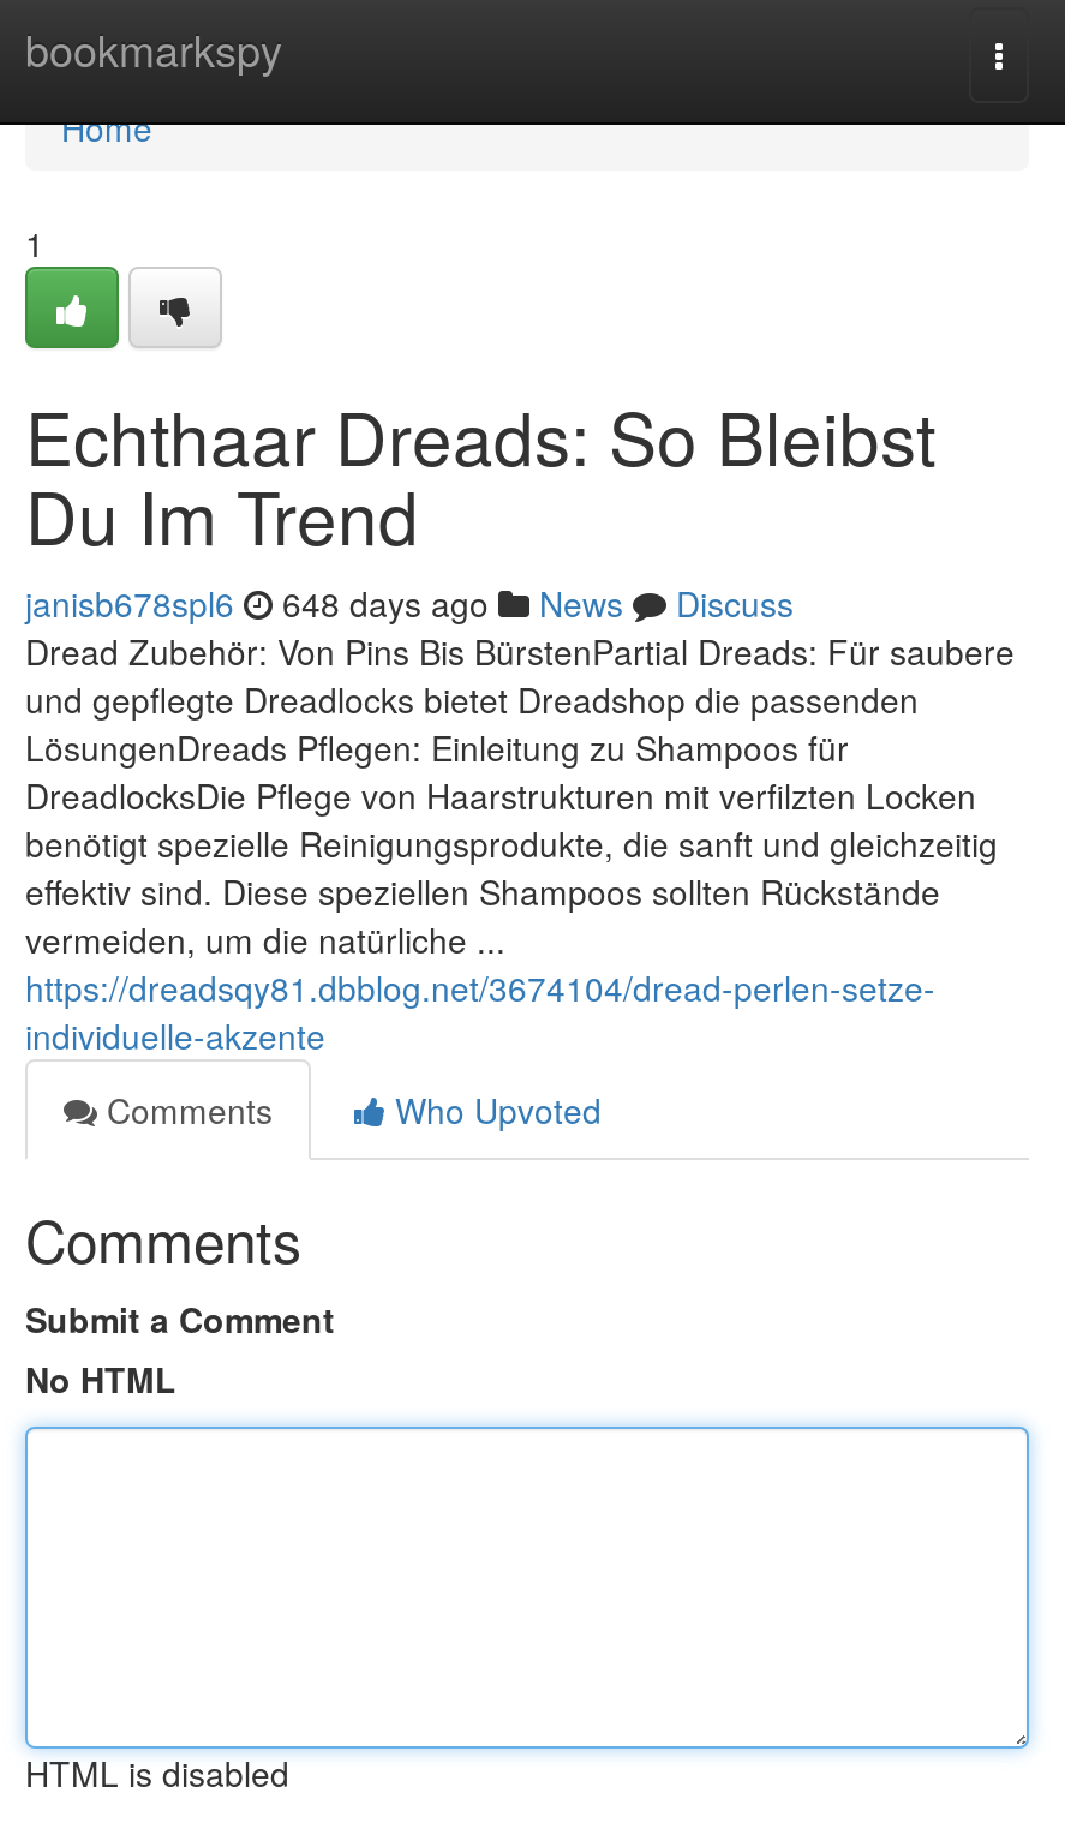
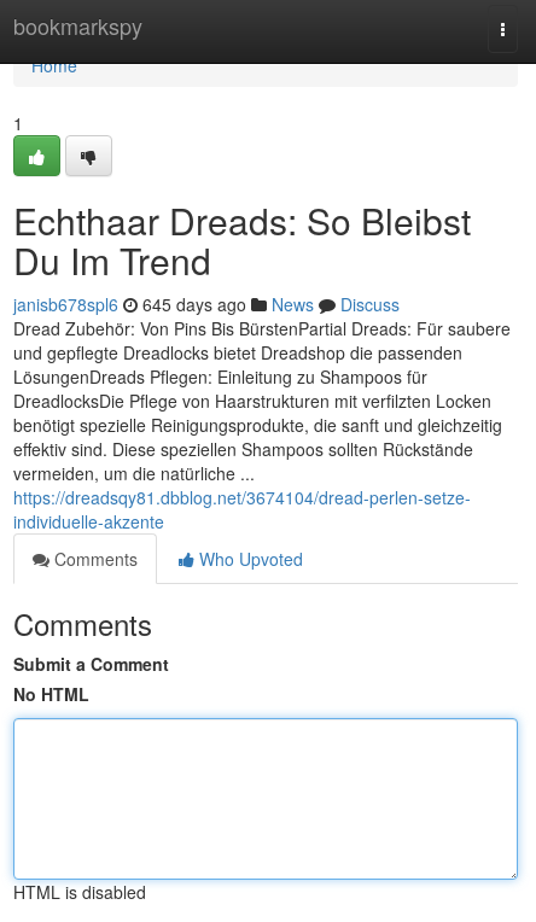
- janisb678spl6 648 days ago News Discuss
+ janisb678spl6 645 days ago News Discuss
